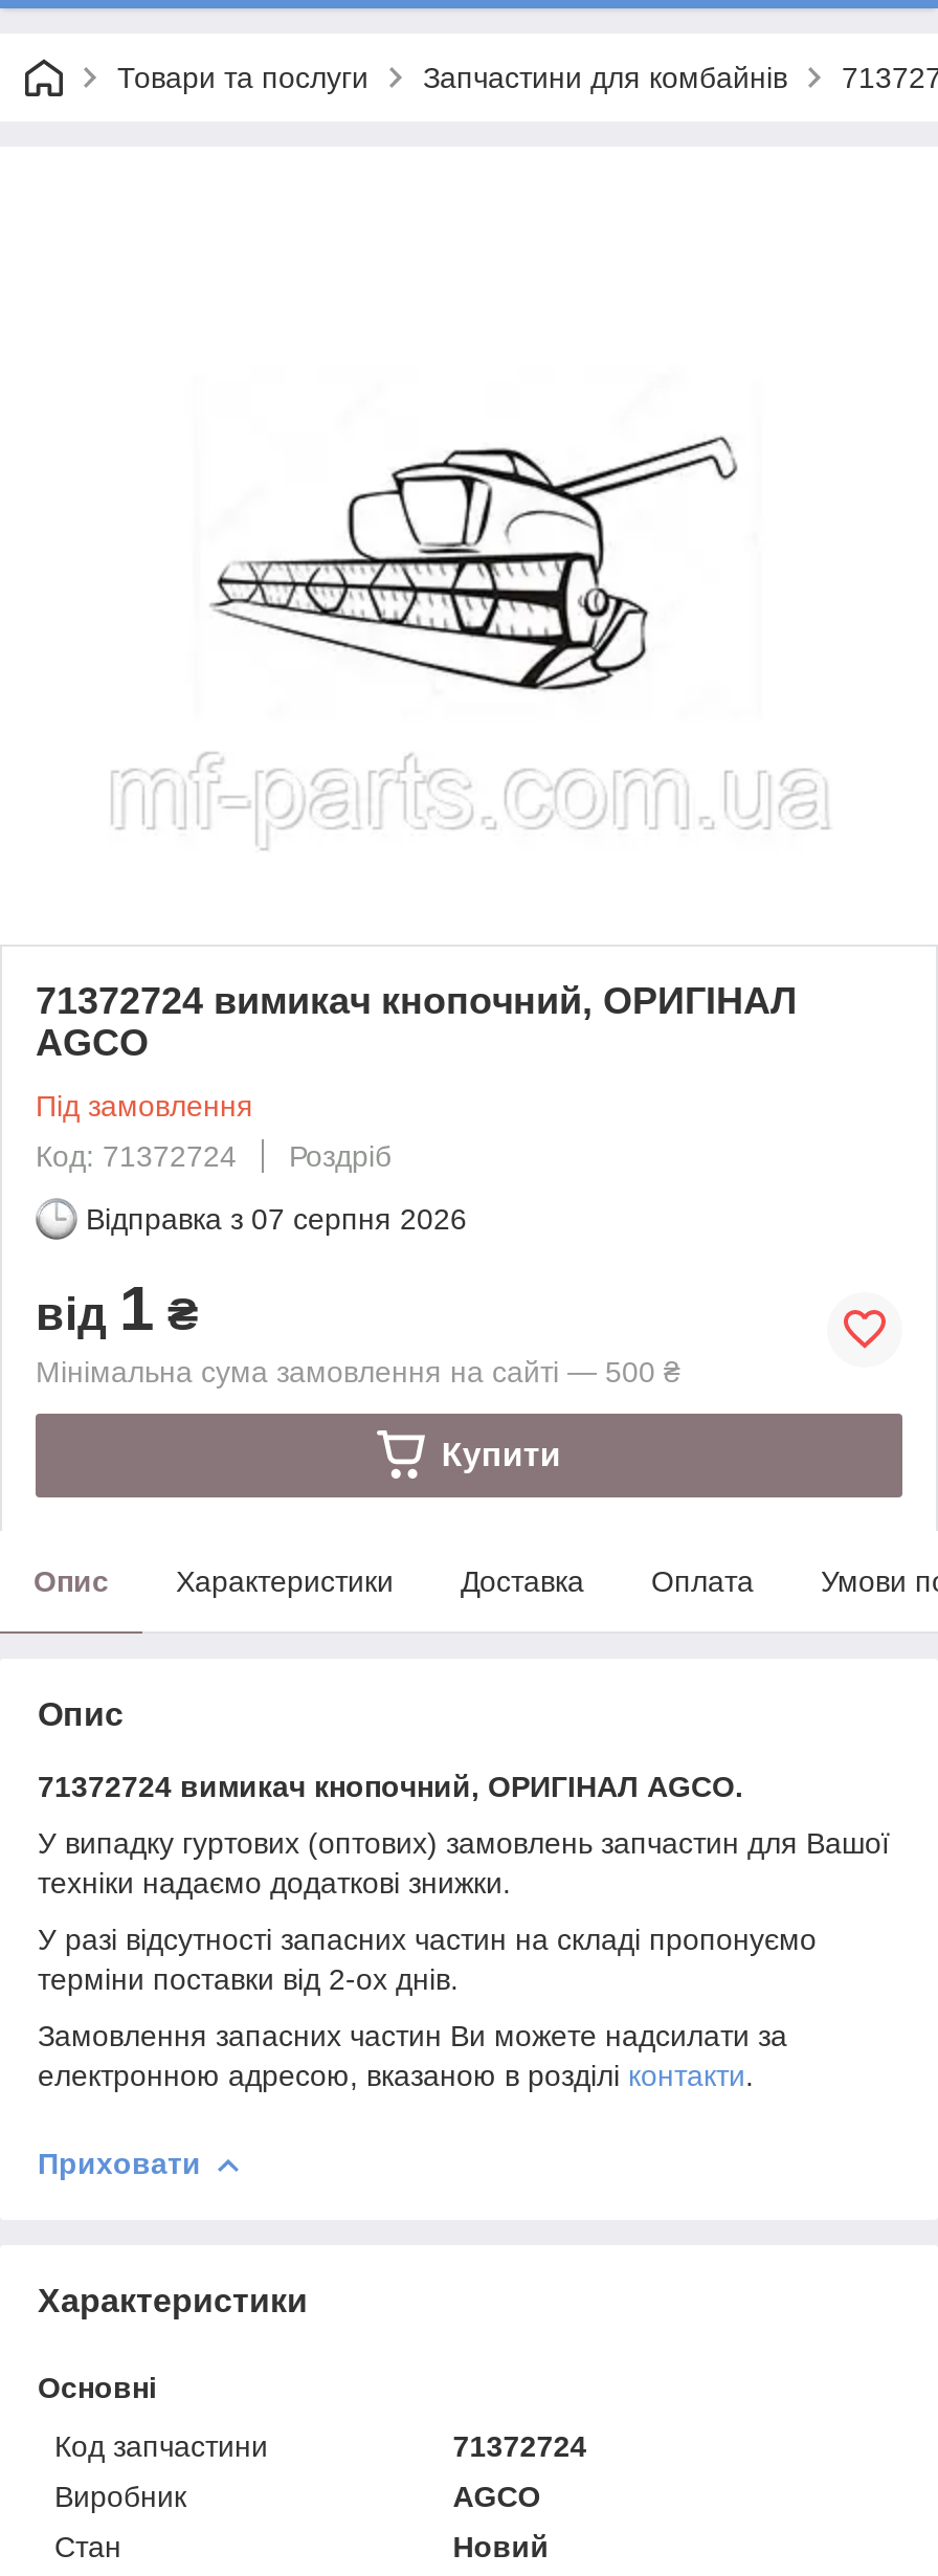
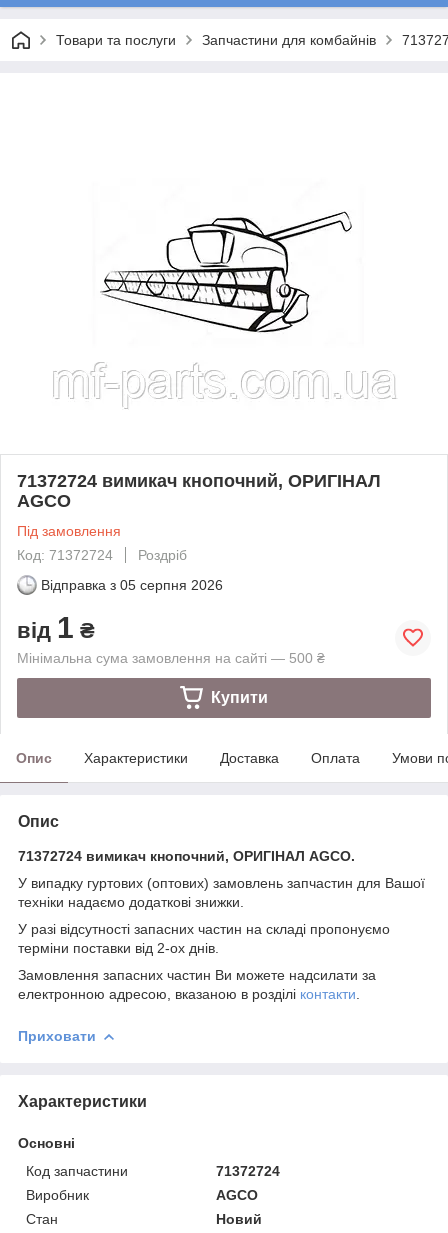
- Відправка з 07 серпня 2026
+ Відправка з 05 серпня 2026
